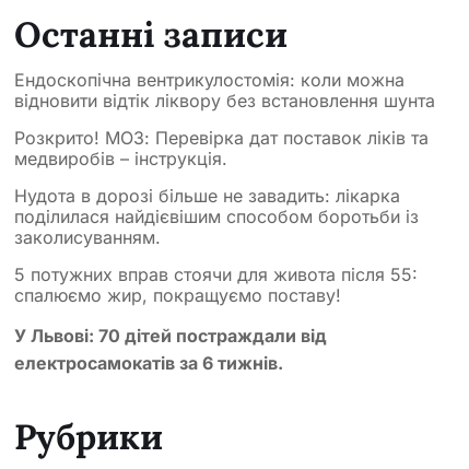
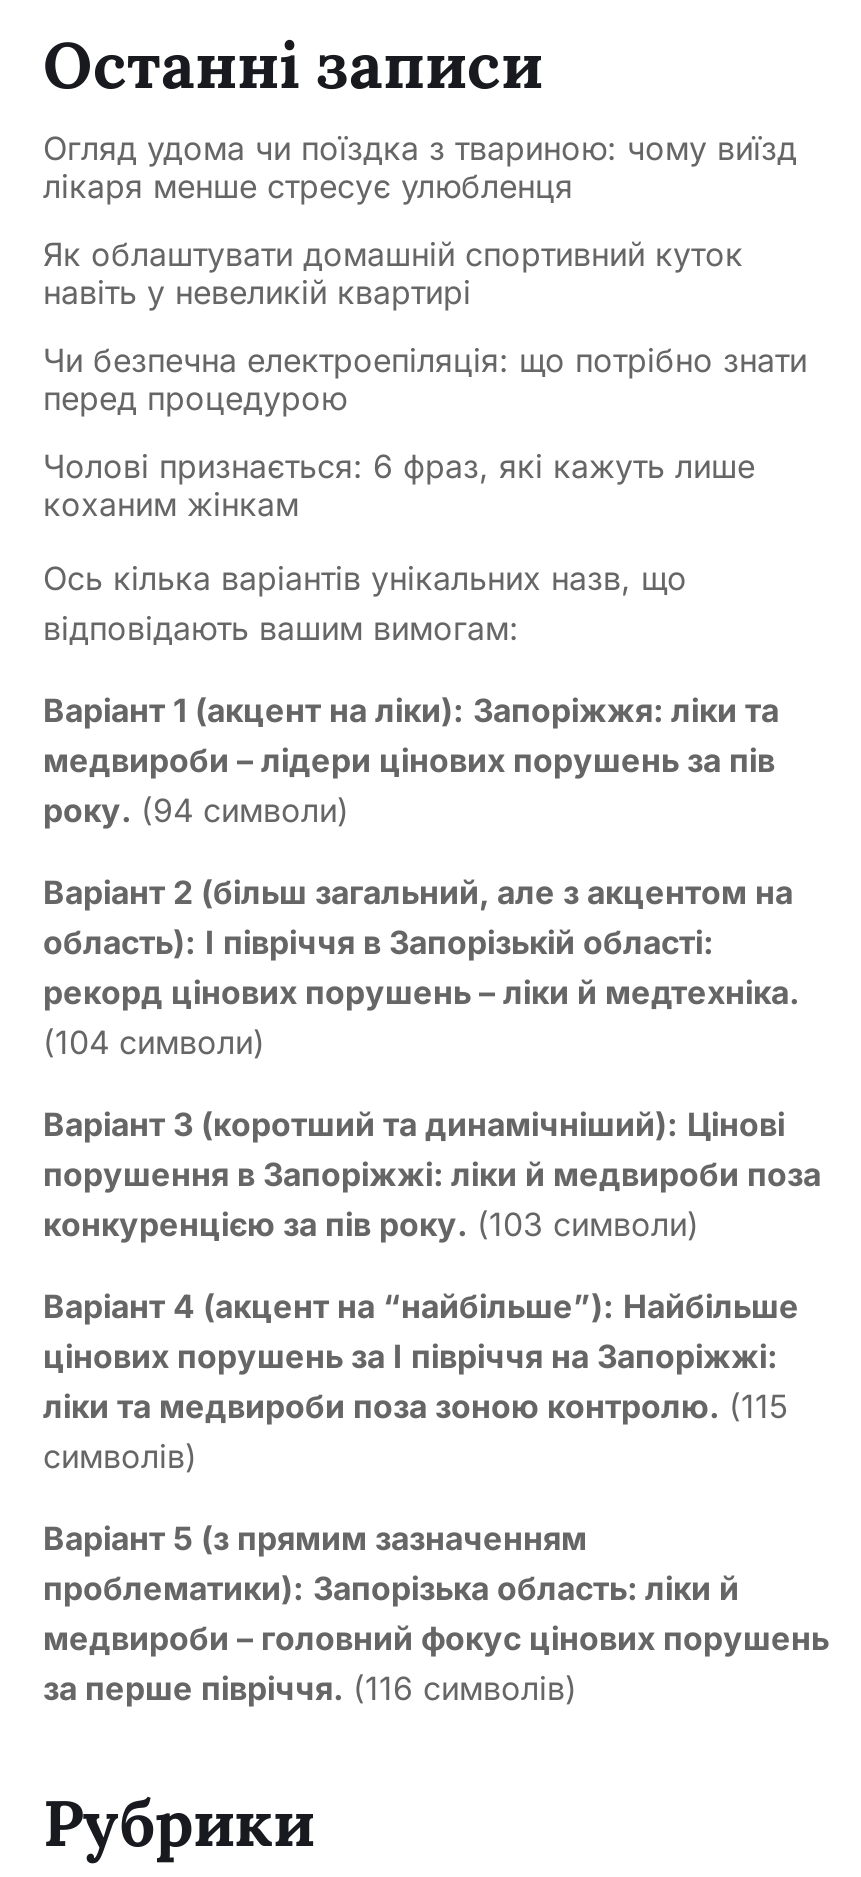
- Ендоскопічна вентрикулостомія: коли можна
- відновити відтік ліквору без встановлення шунта
- Розкрито! МОЗ: Перевірка дат поставок ліків та
- медвиробів – інструкція.
- Нудота в дорозі більше не завадить: лікарка
- поділилася найдієвішим способом боротьби із
- заколисуванням.
- 5 потужних вправ стоячи для живота після 55:
- спалюємо жир, покращуємо поставу!
- У Львові: 70 дітей постраждали від
- електросамокатів за 6 тижнів.
+ Огляд удома чи поїздка з твариною: чому виїзд
+ лікаря менше стресує улюбленця
+ Як облаштувати домашній спортивний куток
+ навіть у невеликій квартирі
+ Чи безпечна електроепіляція: що потрібно знати
+ перед процедурою
+ Чолові признається: 6 фраз, які кажуть лише
+ коханим жiнкам
+ Ось кілька варіантів унікальних назв, що
+ відповідають вашим вимогам:
+ Варіант 1 (акцент на ліки): Запоріжжя: ліки та
+ медвироби – лідери цінових порушень за пів
+ року. (94 символи)
+ Варіант 2 (більш загальний, але з акцентом на
+ область): І півріччя в Запорізькій області:
+ рекорд цінових порушень – ліки й медтехніка.
+ (104 символи)
+ Варіант 3 (коротший та динамічніший): Цінові
+ порушення в Запоріжжі: ліки й медвироби поза
+ конкуренцією за пів року. (103 символи)
+ Варіант 4 (акцент на “найбільше”): Найбільше
+ цінових порушень за І півріччя на Запоріжжі:
+ ліки та медвироби поза зоною контролю. (115
+ символів)
+ Варіант 5 (з прямим зазначенням
+ проблематики): Запорізька область: ліки й
+ медвироби – головний фокус цінових порушень
+ за перше півріччя. (116 символів)
